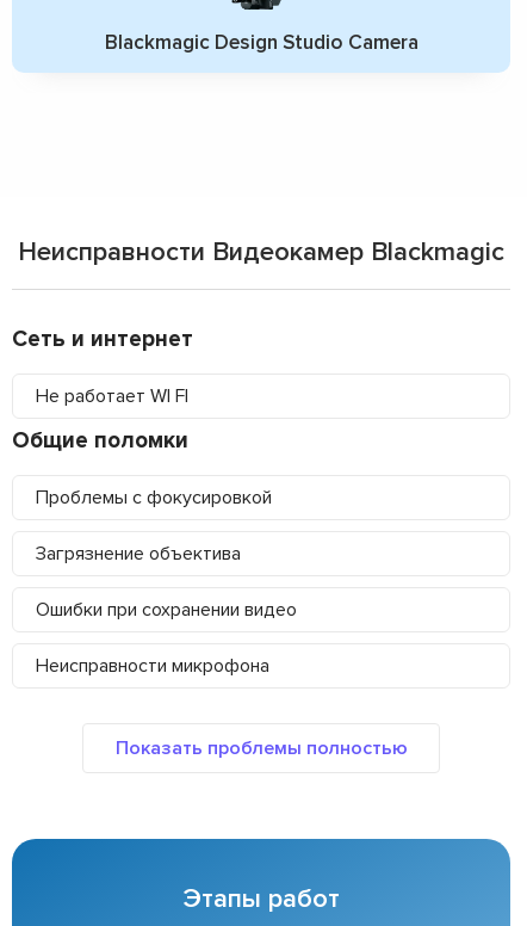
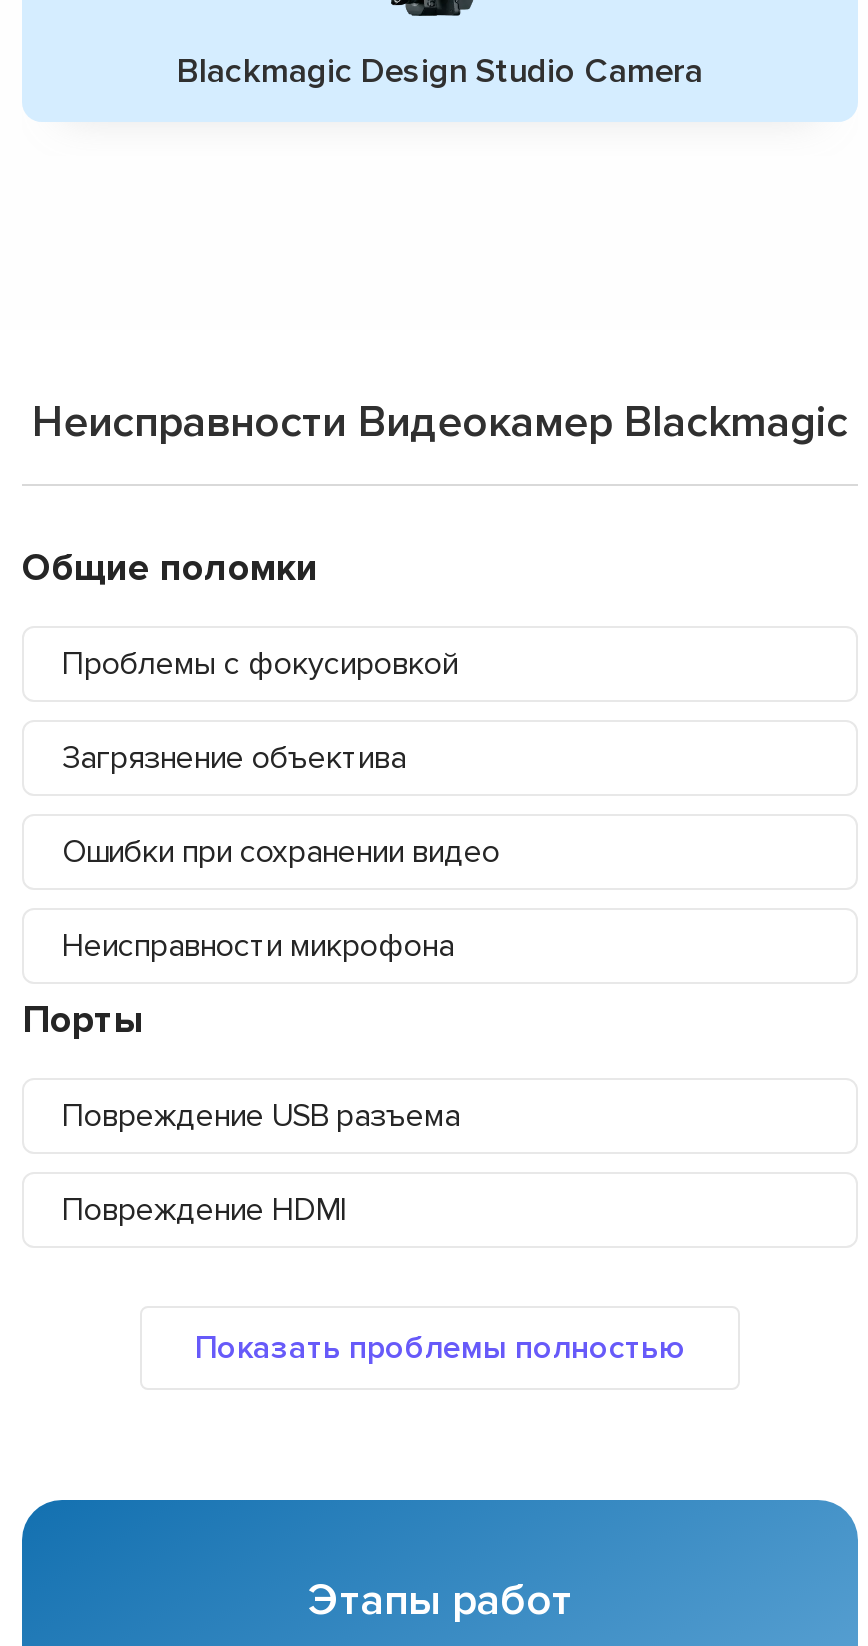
- Сеть и интернет
- Не работает WI FI

moved up: Общие поломки | Проблемы с фокусировкой | Загрязнение объектива | Ошибки при сохранении видео | Неисправности микрофона

+ Порты
+ Повреждение USB разъема
+ Повреждение HDMI
